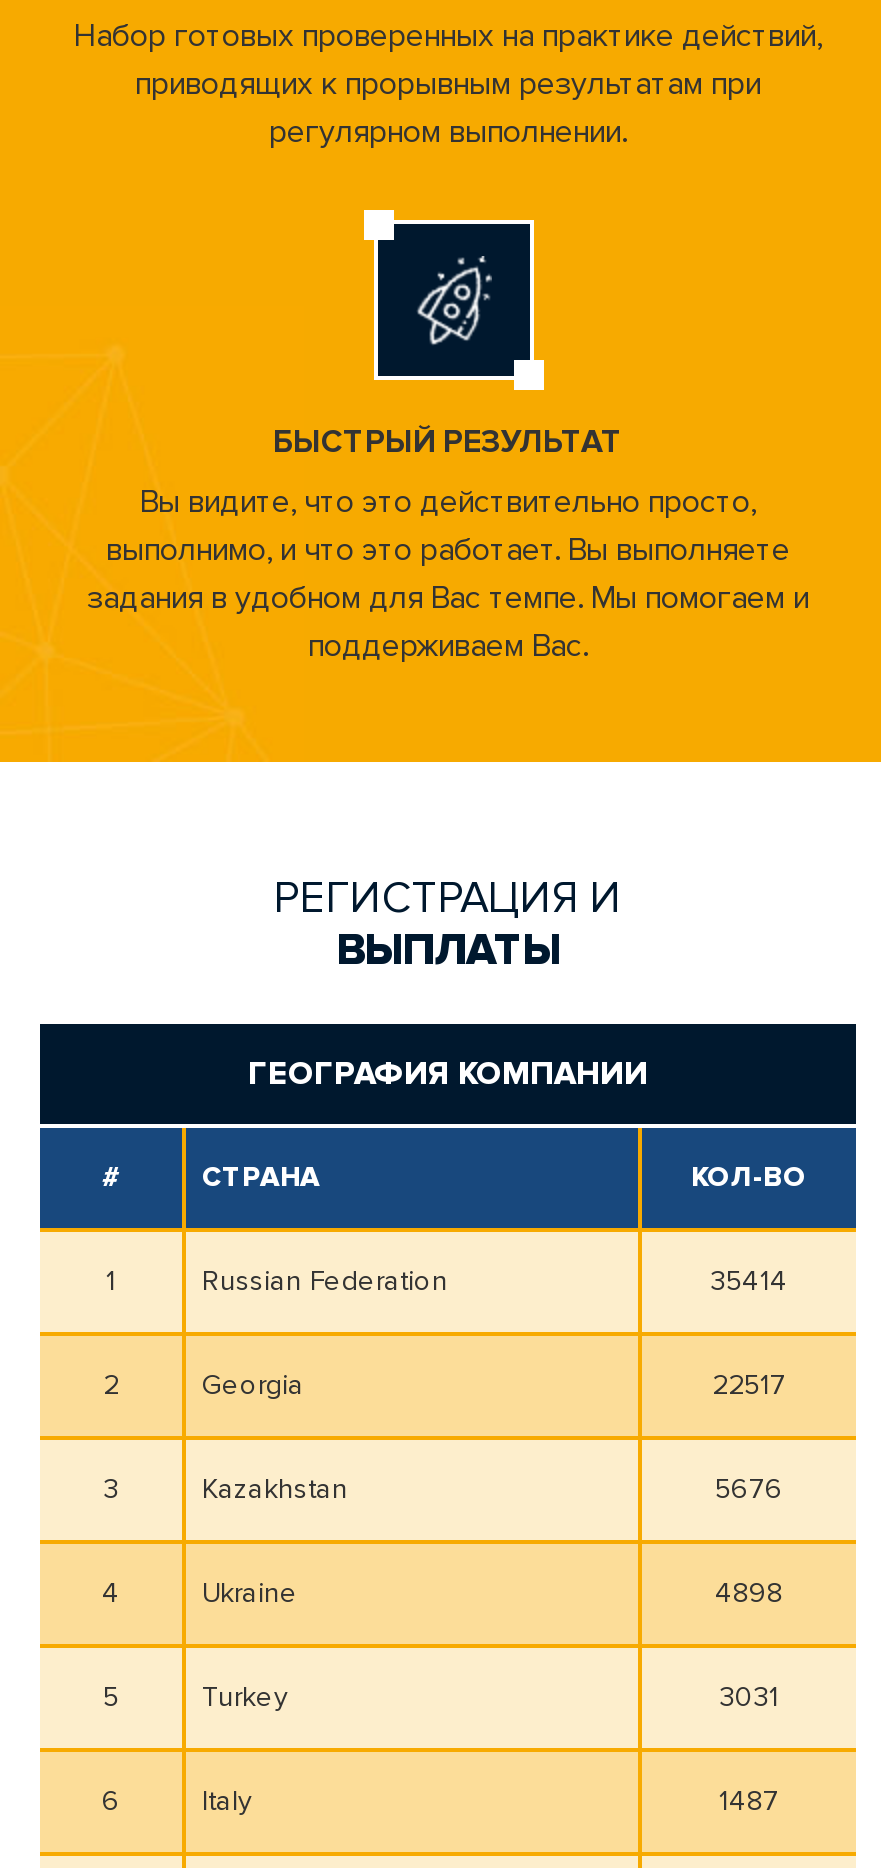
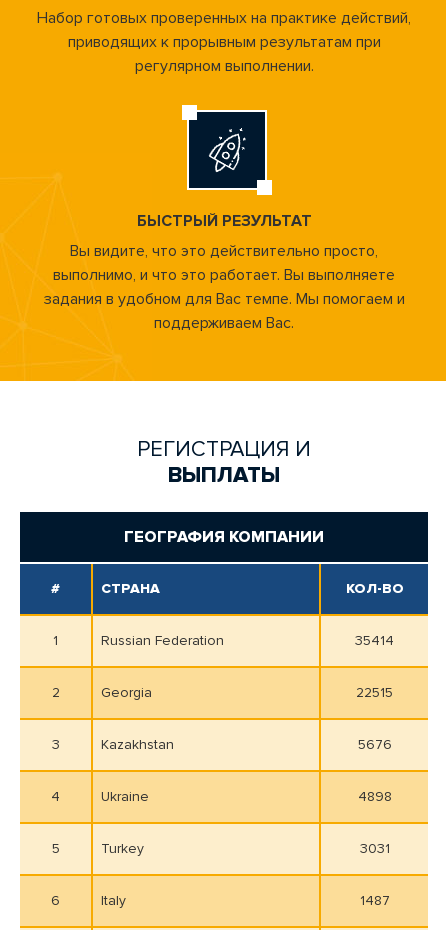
- 22517
+ 22515
